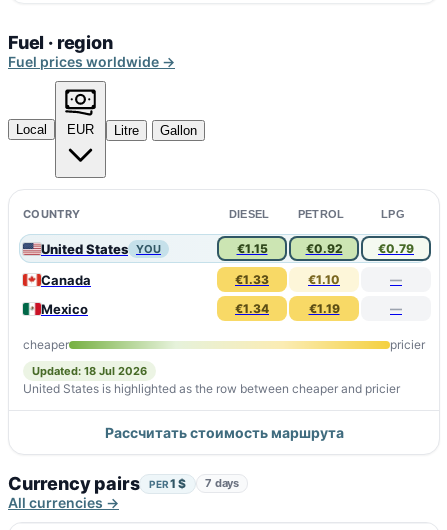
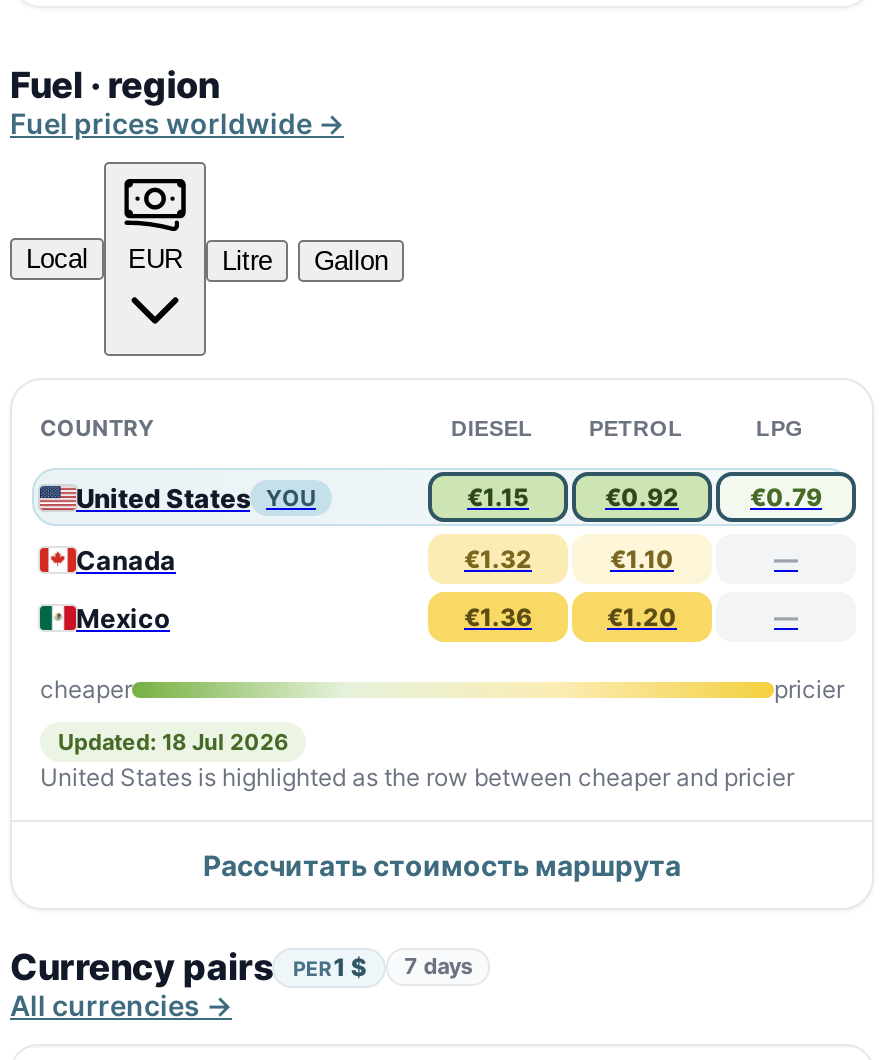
- €1.33
+ €1.32

- €1.34
+ €1.36

- €1.19
+ €1.20
